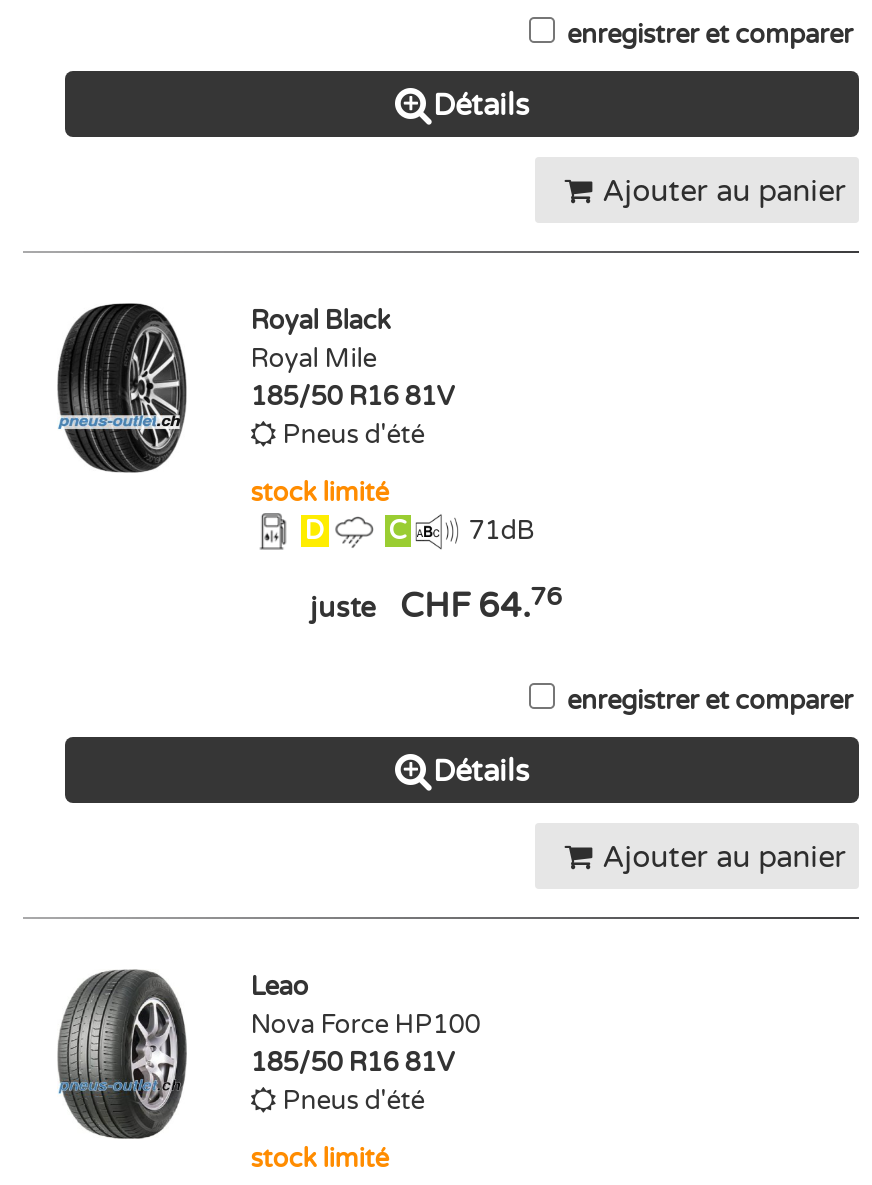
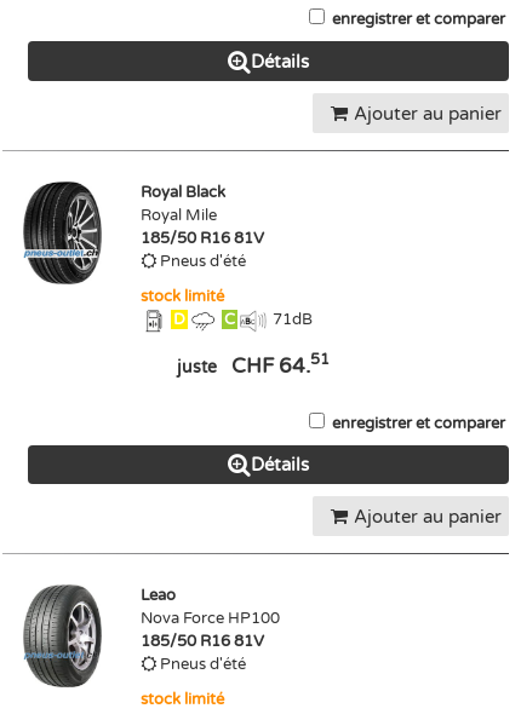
- juste CHF 64.76
+ juste CHF 64.51
